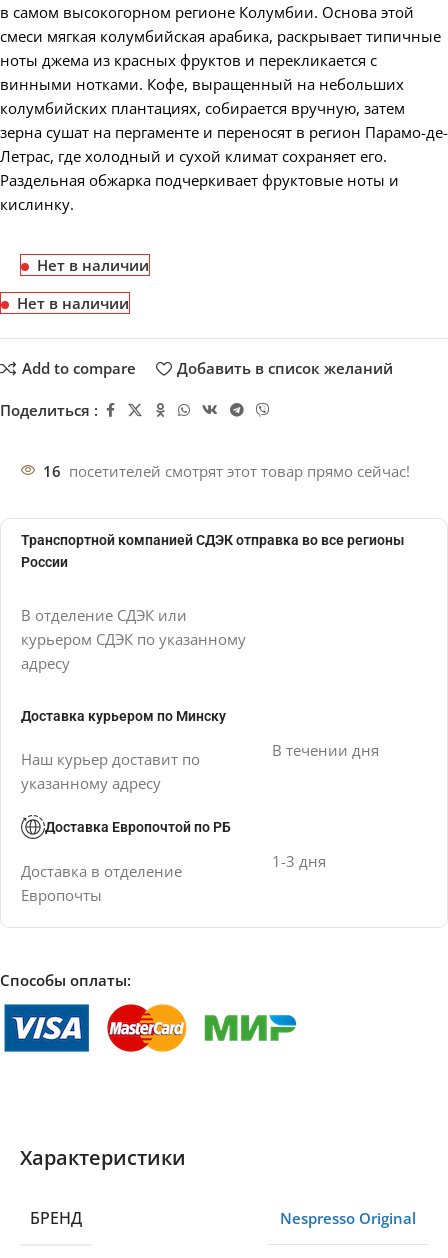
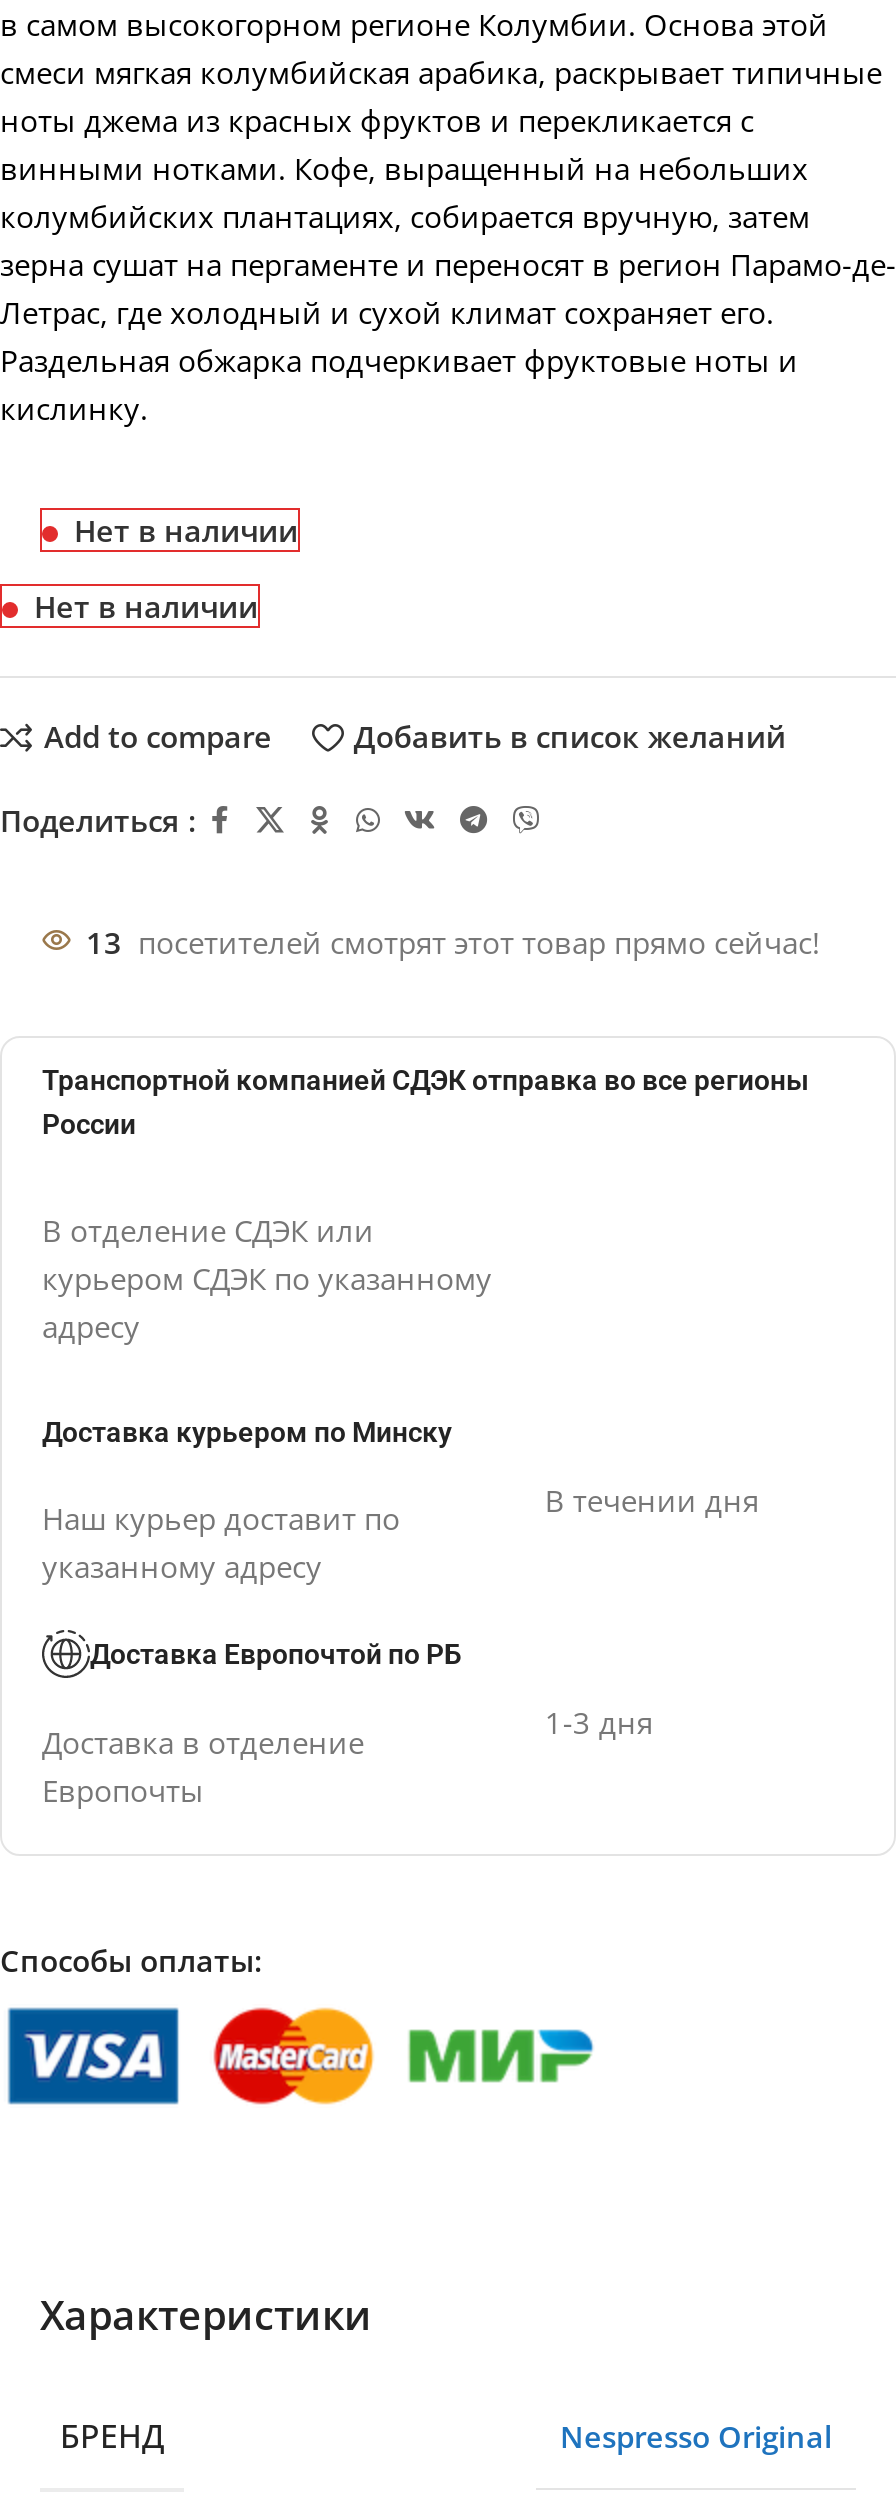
- 16 посетителей смотрят этот товар прямо сейчас!
+ 13 посетителей смотрят этот товар прямо сейчас!
